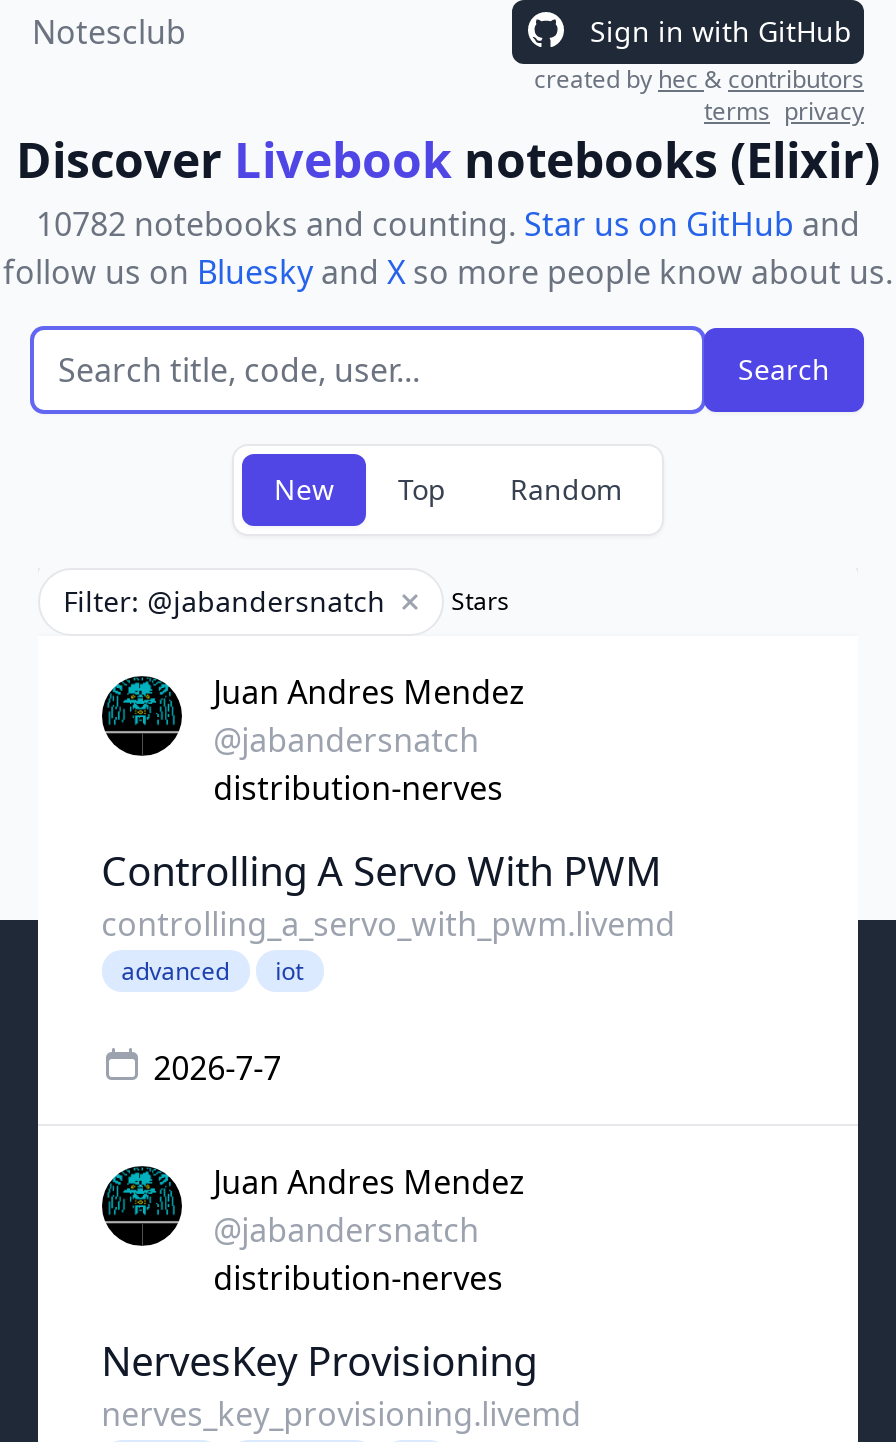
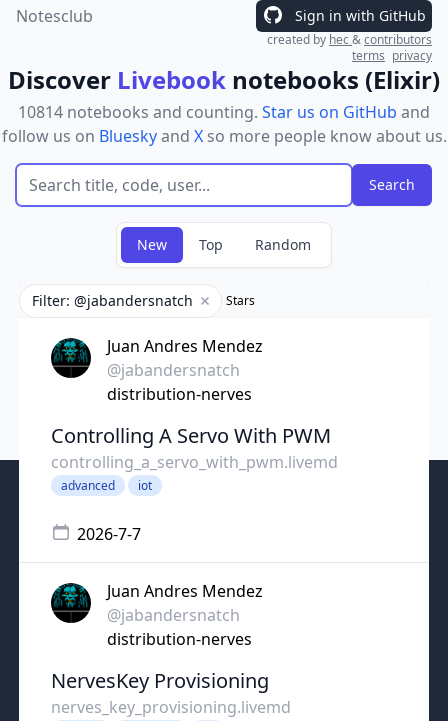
- 10782 notebooks and counting. Star us on GitHub and
+ 10814 notebooks and counting. Star us on GitHub and
